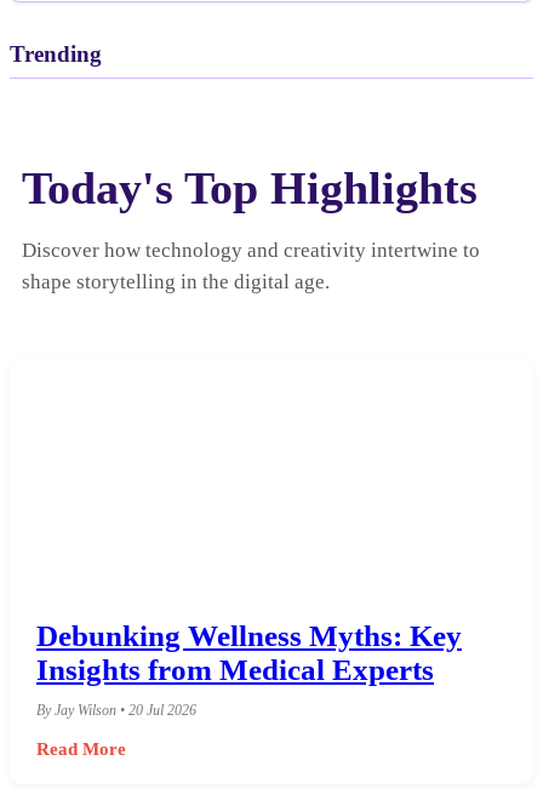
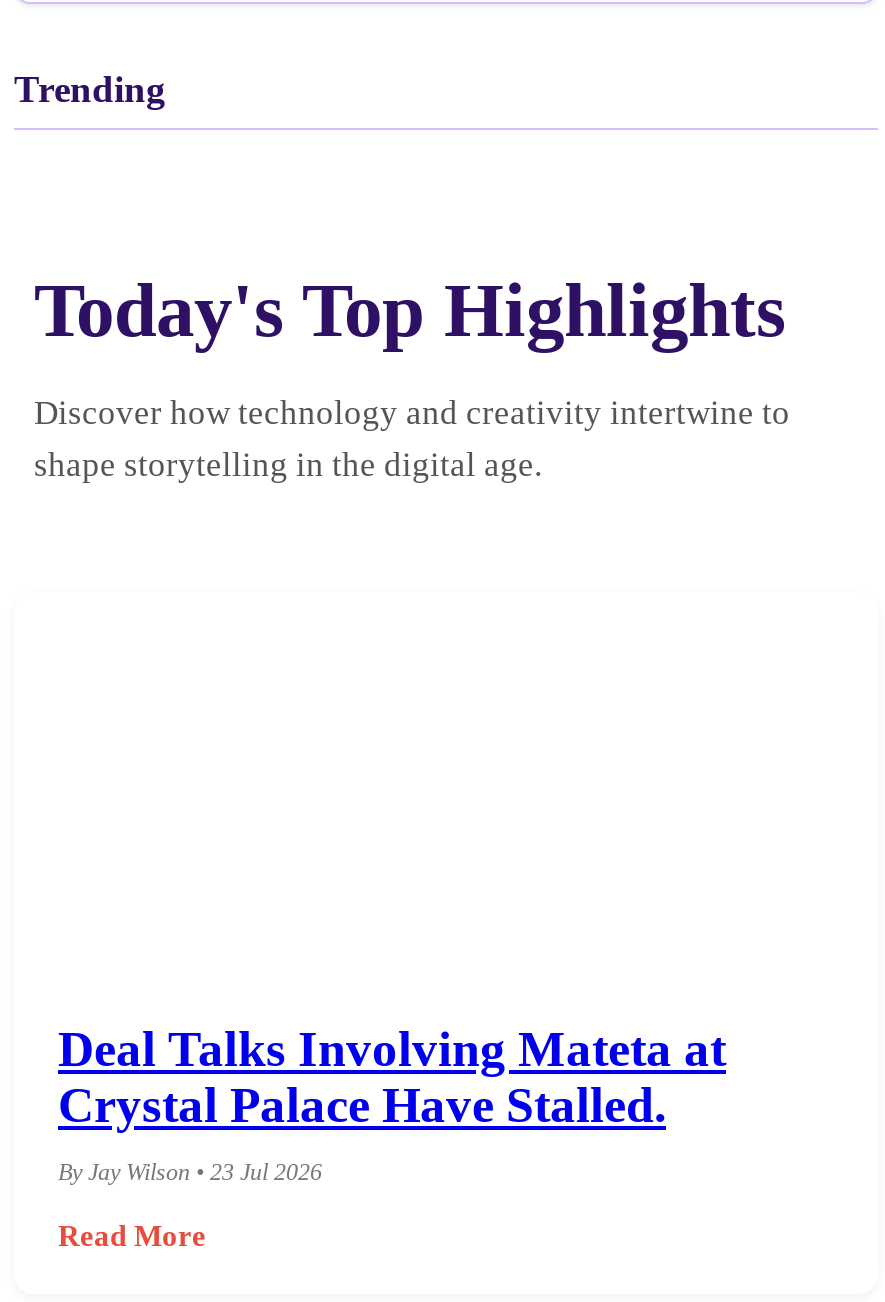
- Debunking Wellness Myths: Key
- Insights from Medical Experts
+ Deal Talks Involving Mateta at
+ Crystal Palace Have Stalled.

- By Jay Wilson • 20 Jul 2026
+ By Jay Wilson • 23 Jul 2026
